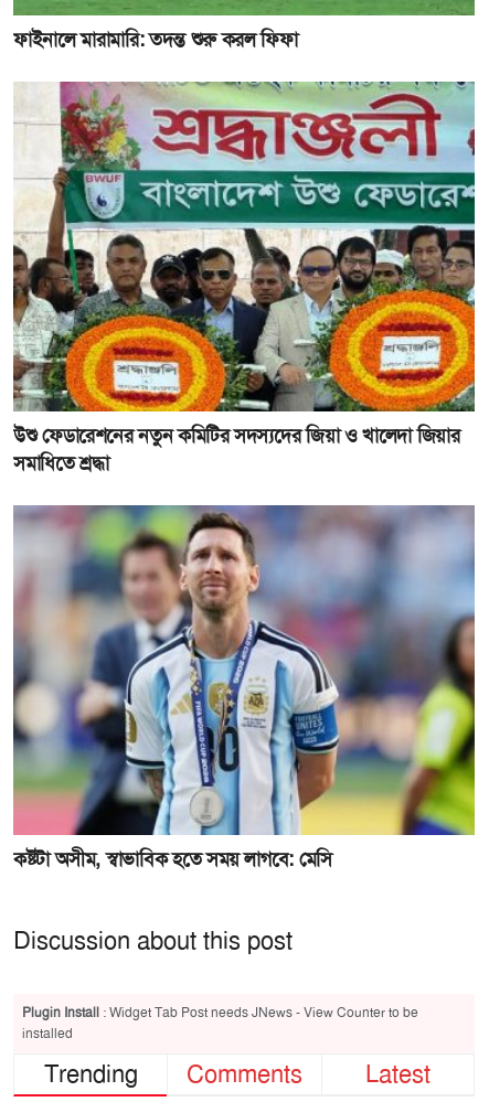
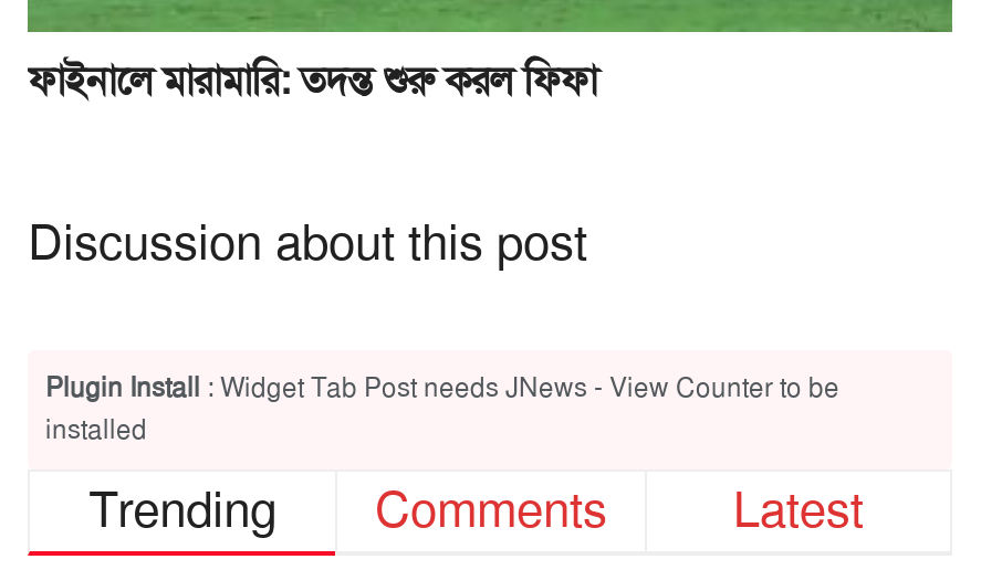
- [image]
- উশু ফেডারেশনের নতুন কমিটির সদস‍‍্যদের জিয়া ও খালেদা জিয়ার
- সমাধিতে শ্রদ্ধা

- [image]
- কষ্টটা অসীম, স্বাভাবিক হতে সময় লাগবে: মেসি
